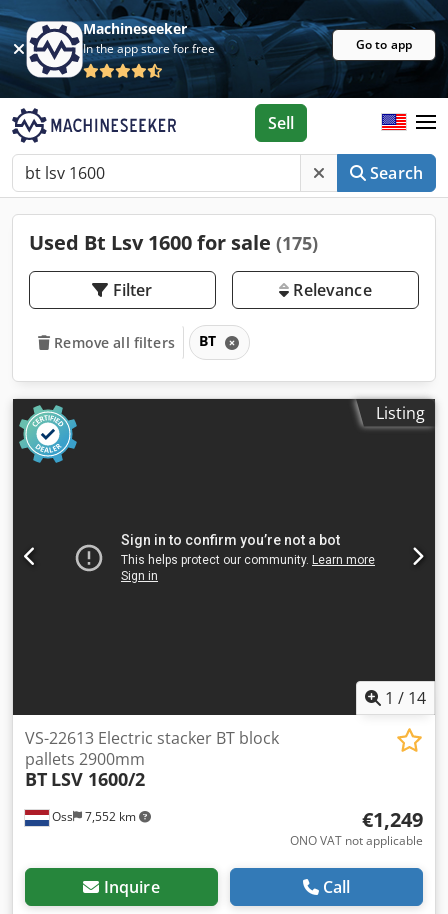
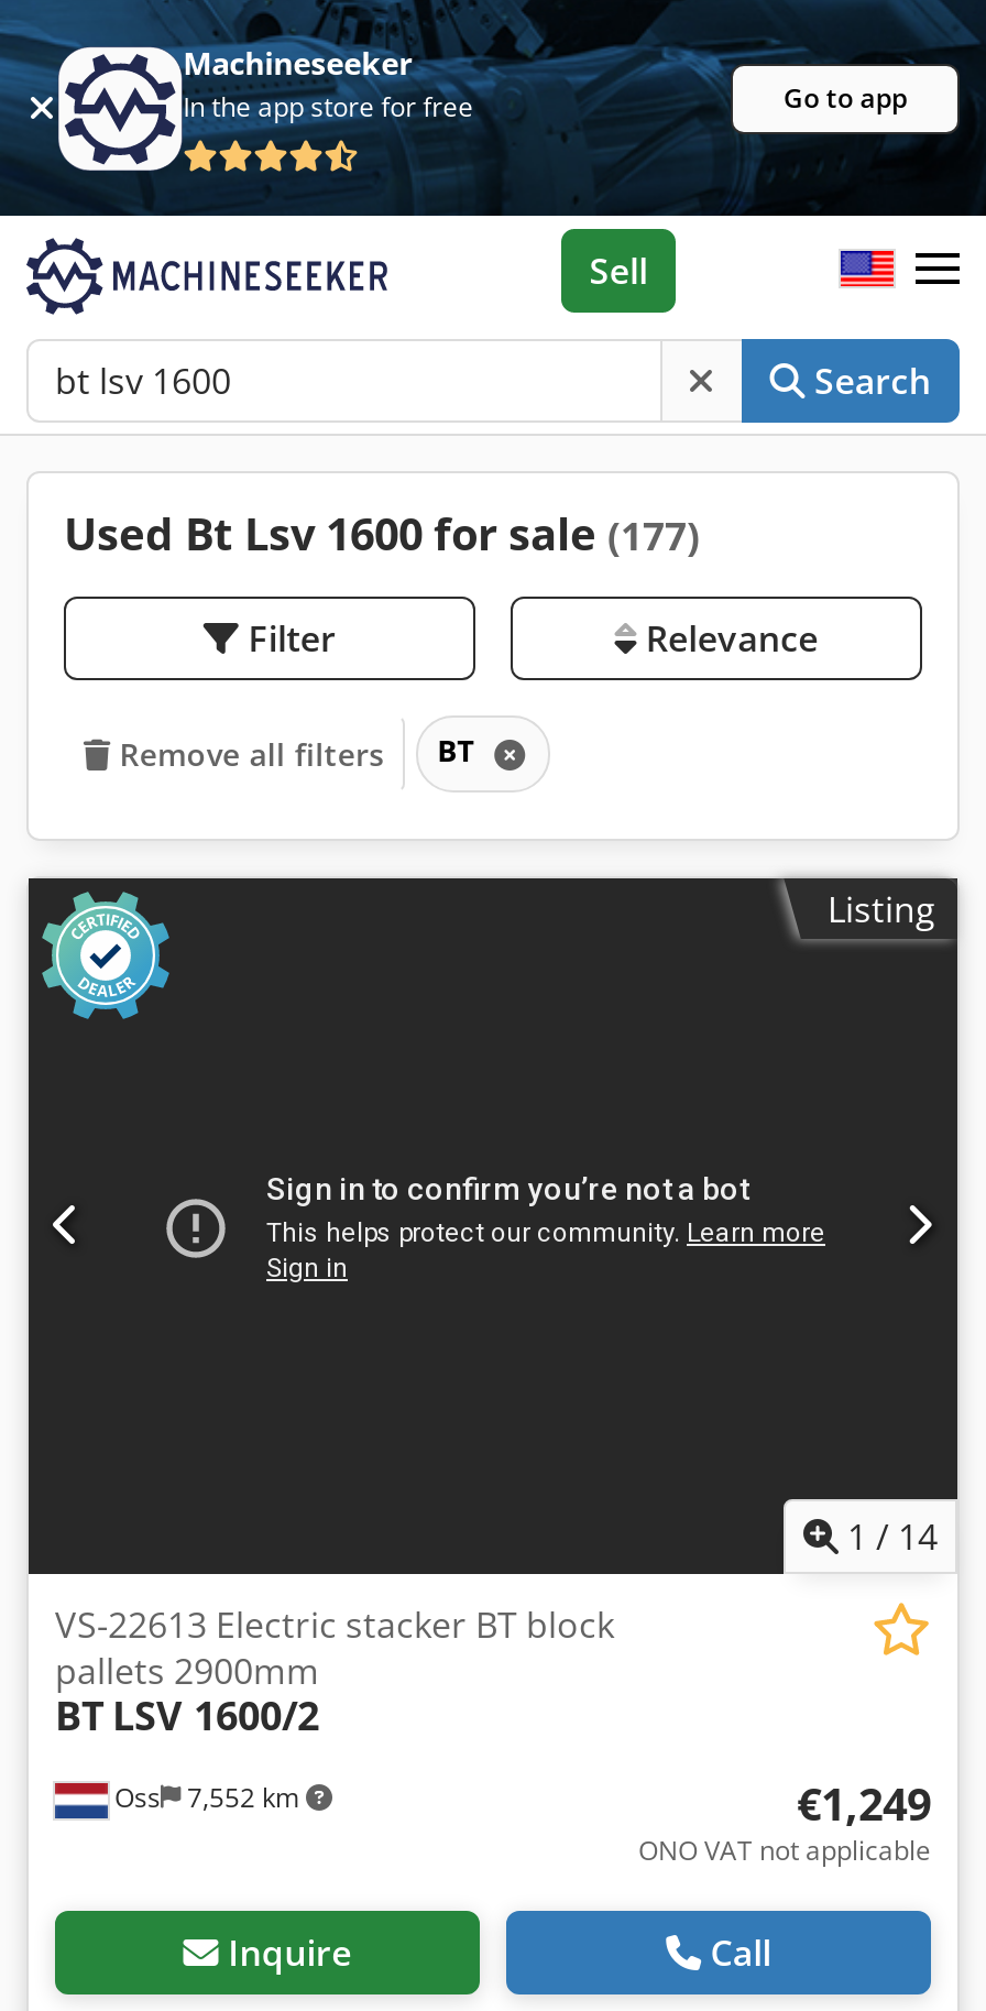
- Used Bt Lsv 1600 for sale (175)
+ Used Bt Lsv 1600 for sale (177)
